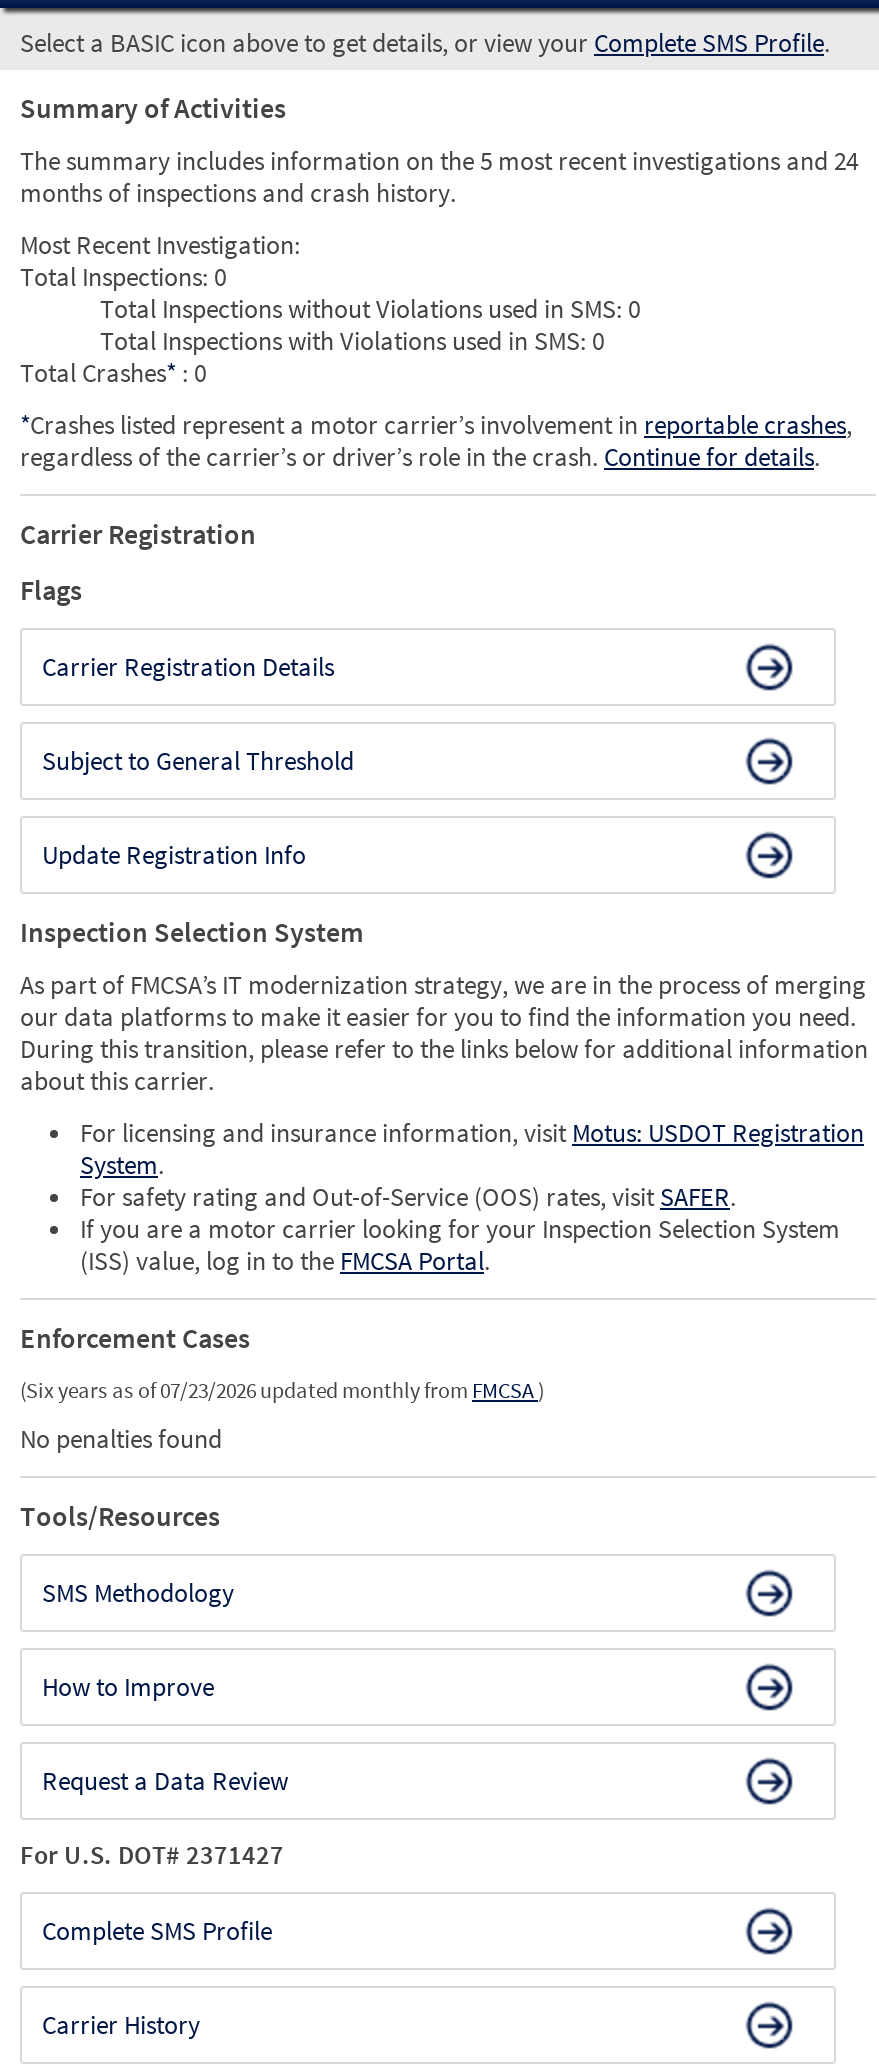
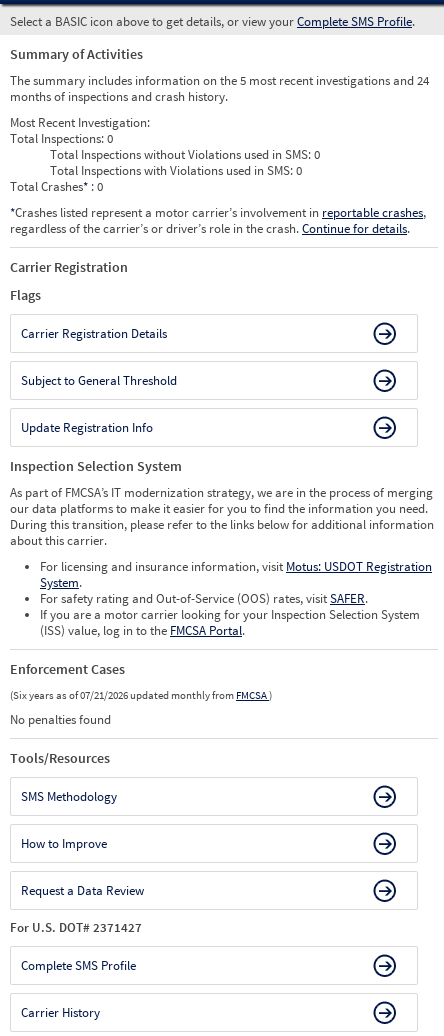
- (Six years as of 07/23/2026 updated monthly from FMCSA)
+ (Six years as of 07/21/2026 updated monthly from FMCSA)
